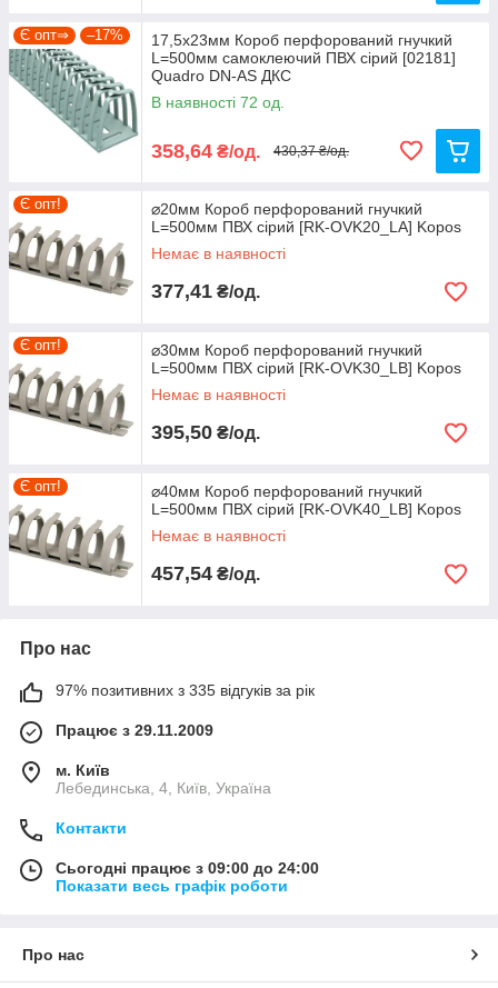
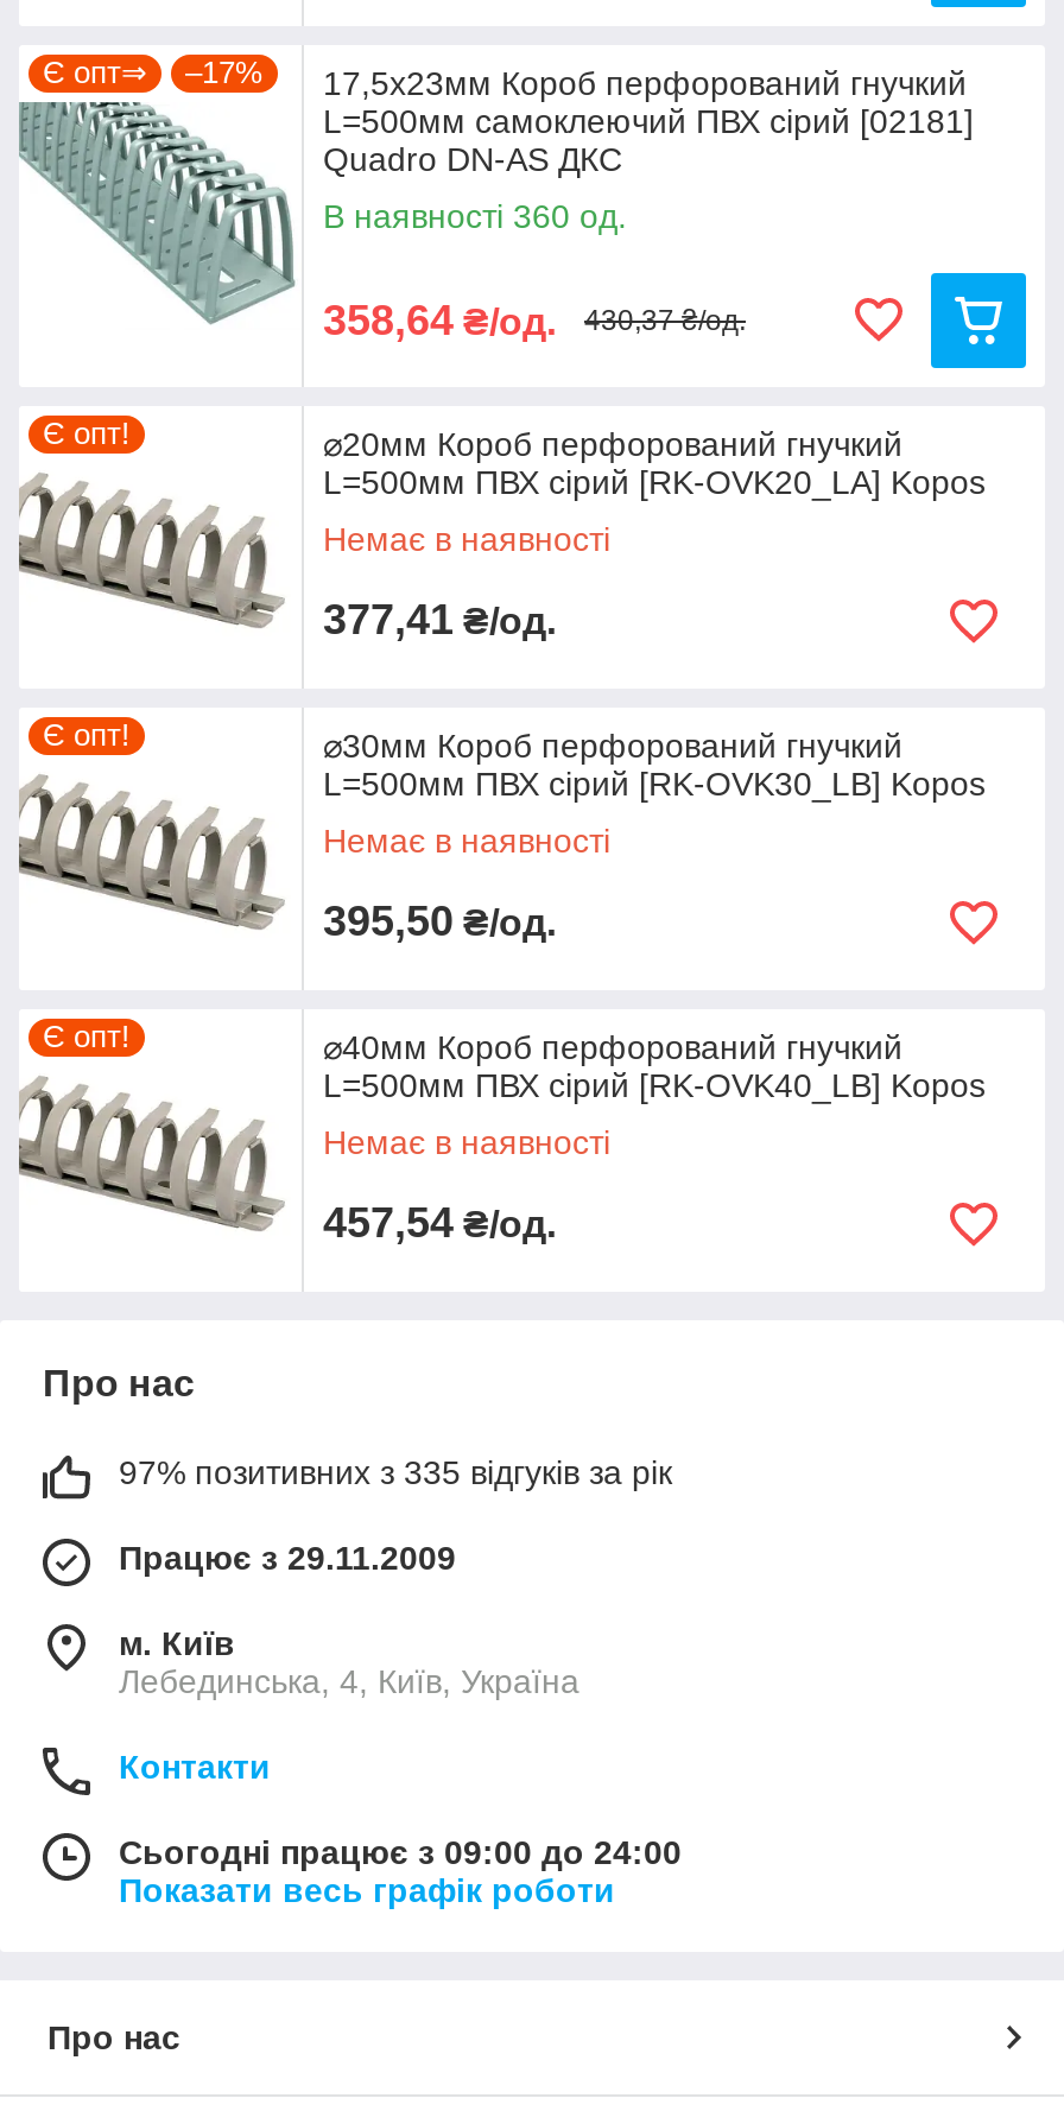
- В наявності 72 од.
+ В наявності 360 од.
